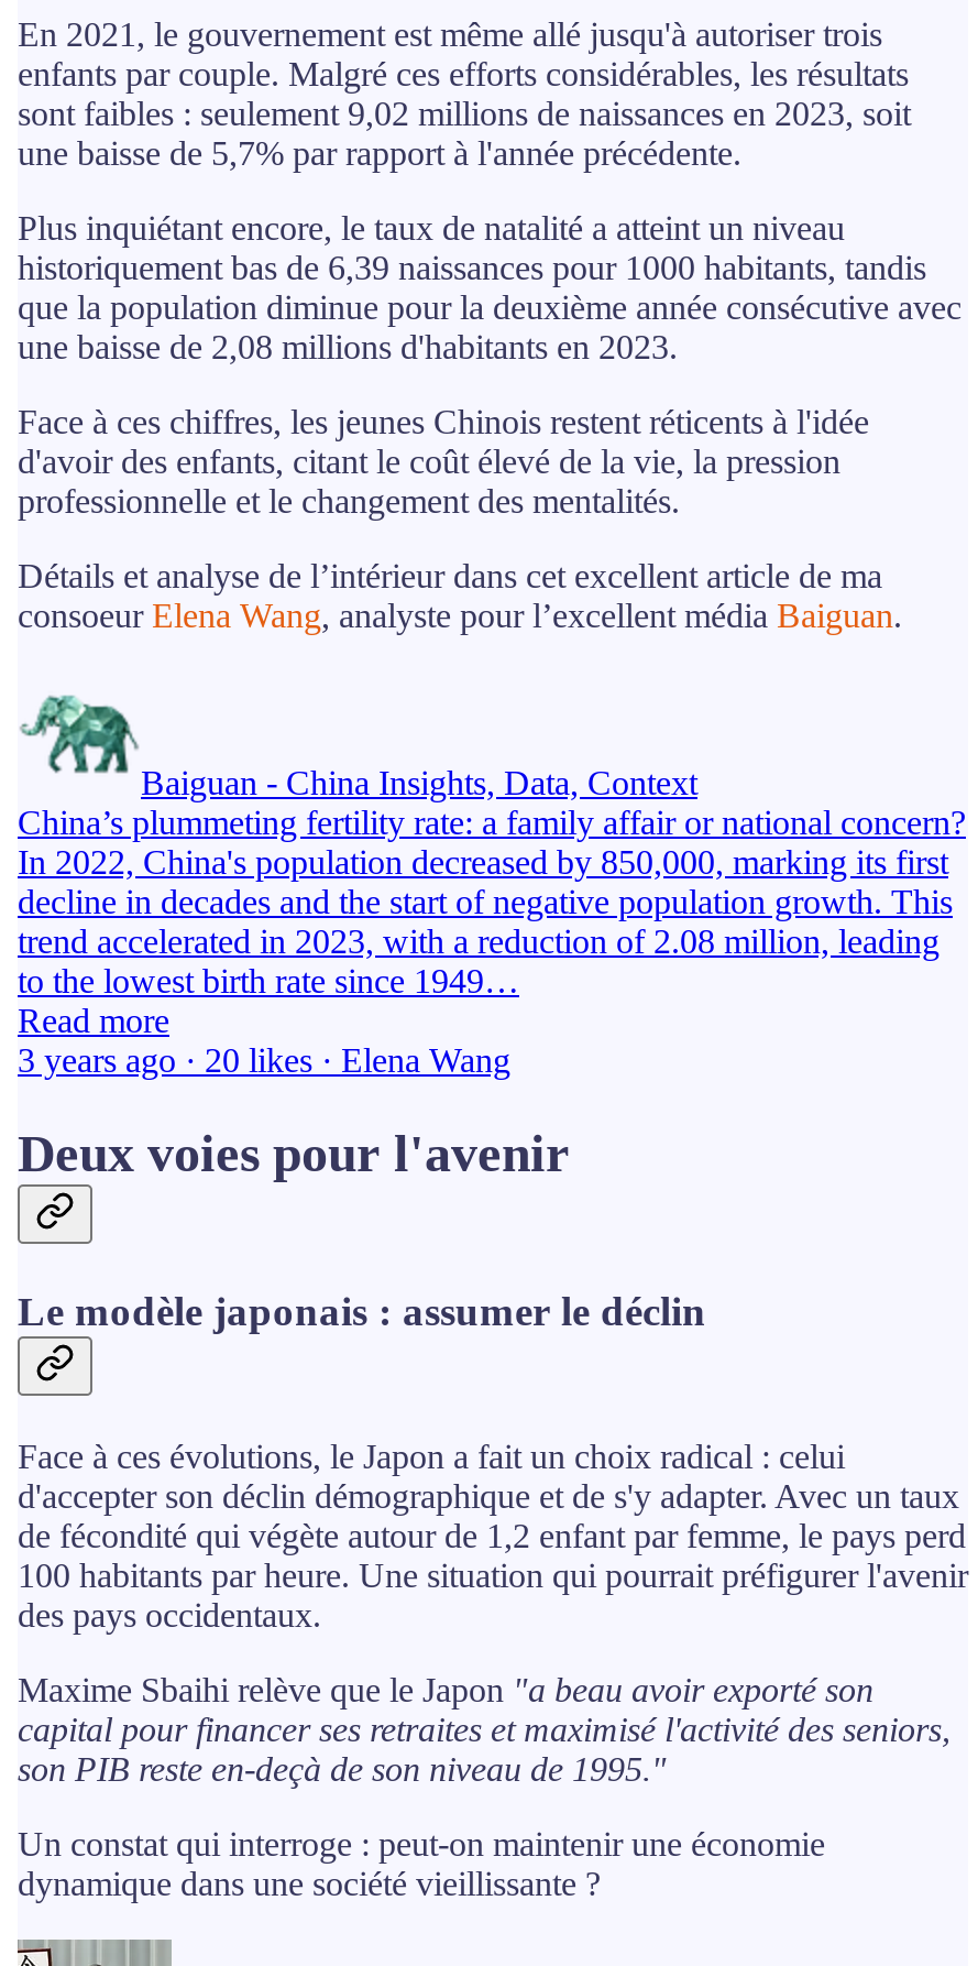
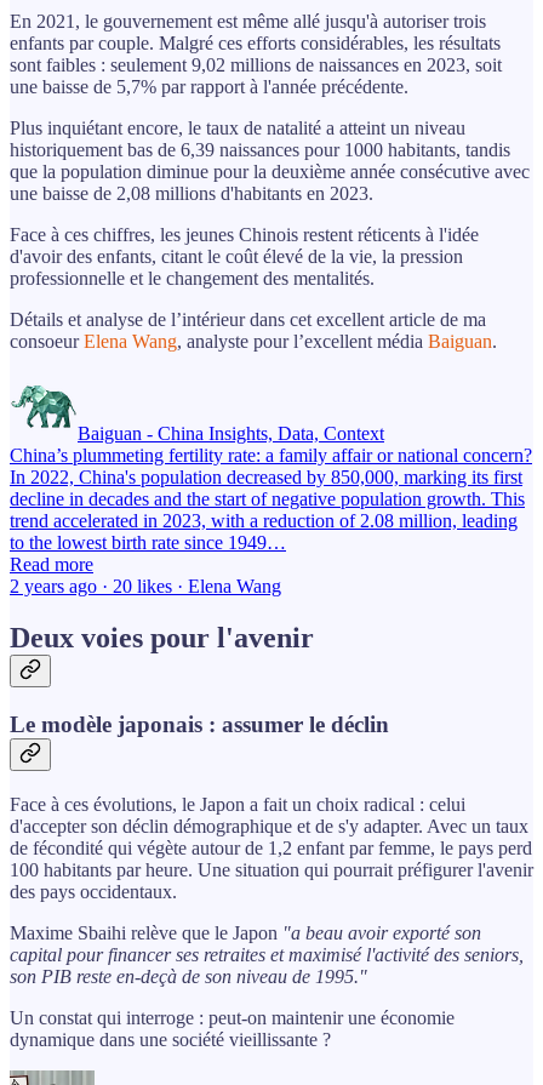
- 3 years ago · 20 likes · Elena Wang
+ 2 years ago · 20 likes · Elena Wang
